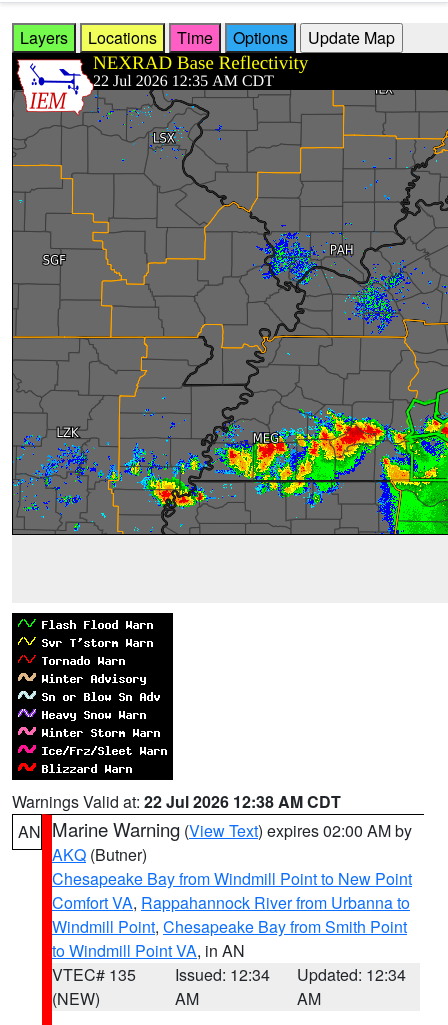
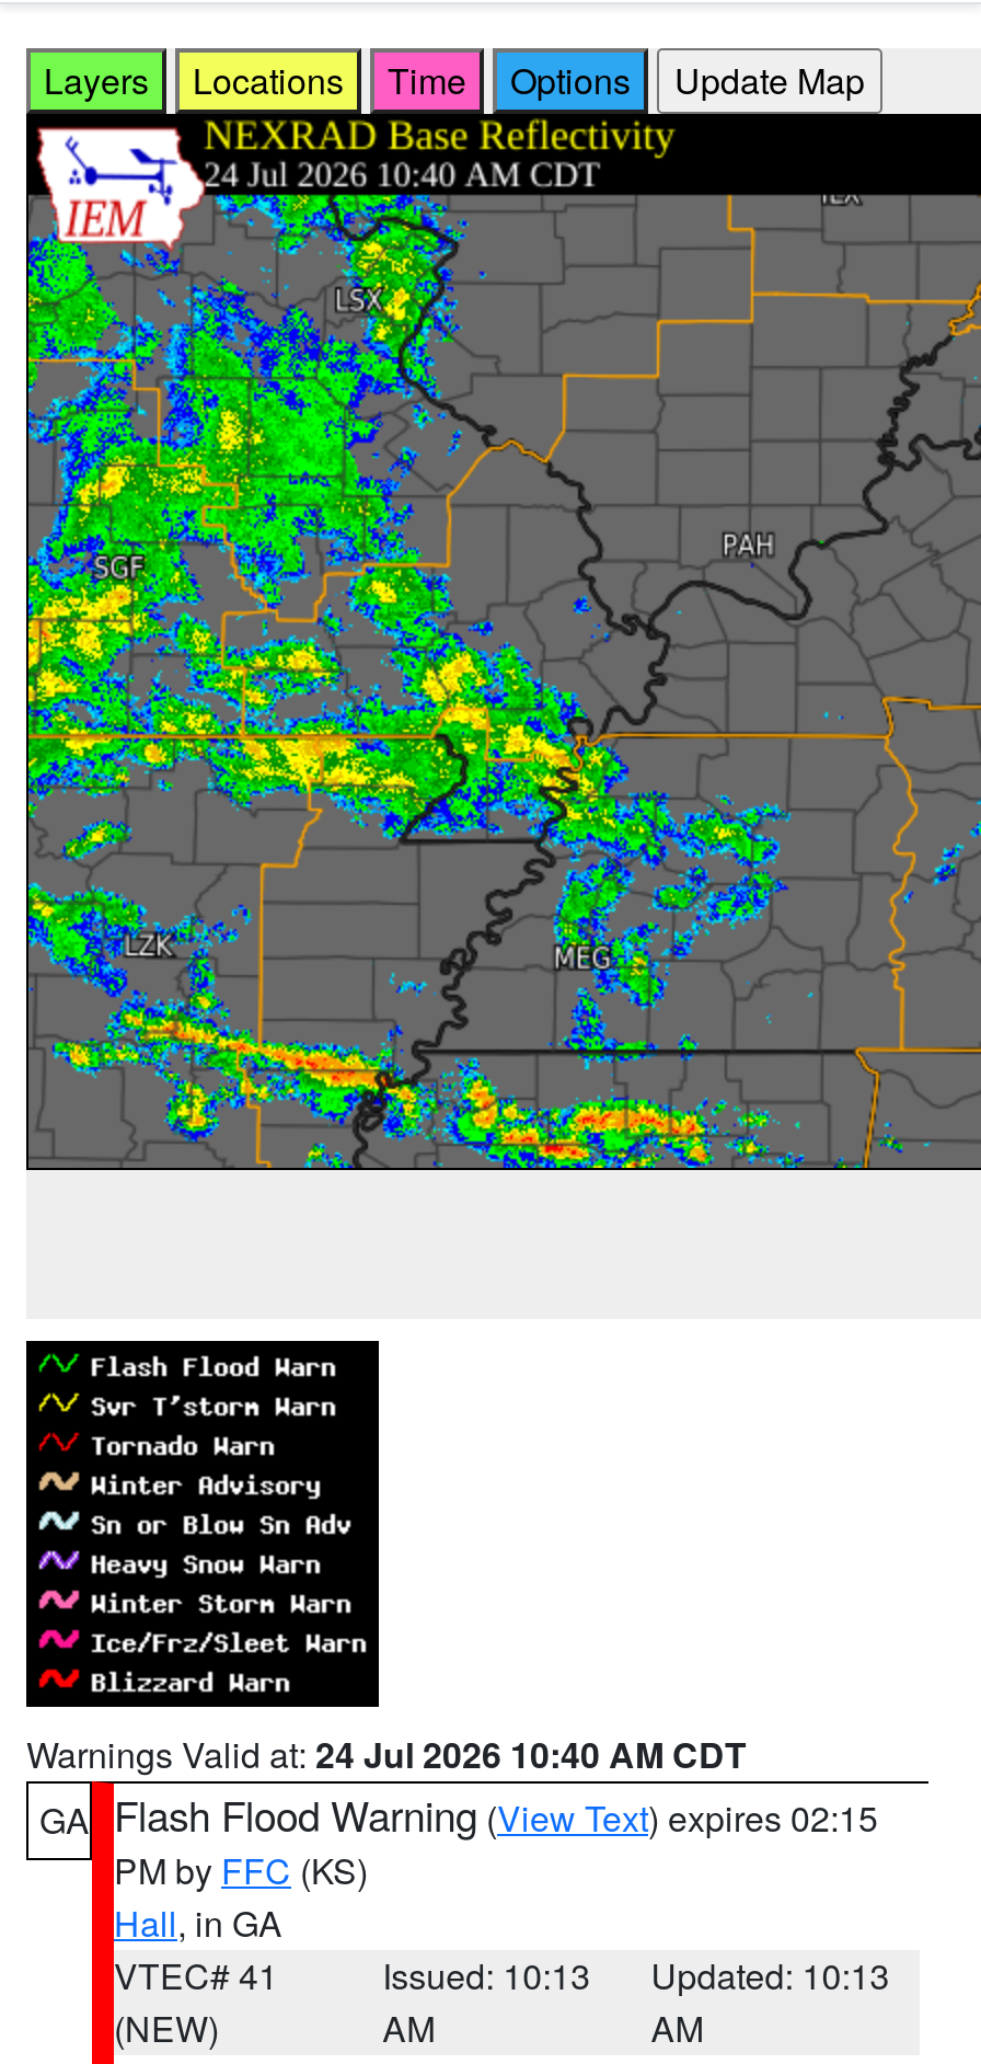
- [image]
+ [image]

- Warnings Valid at: 22 Jul 2026 12:38 AM CDT
- AN Marine Warning (View Text) expires 02:00 AM by
- AKQ (Butner)
- Chesapeake Bay from Windmill Point to New Point
- Comfort VA, Rappahannock River from Urbanna to
- Windmill Point, Chesapeake Bay from Smith Point
- to Windmill Point VA, in AN
- VTEC# 135
+ Warnings Valid at: 24 Jul 2026 10:40 AM CDT
+ GA Flash Flood Warning (View Text) expires 02:15
+ PM by FFC (KS)
+ Hall, in GA
+ VTEC# 41

- Issued: 12:34
+ Issued: 10:13

- Updated: 12:34
+ Updated: 10:13
